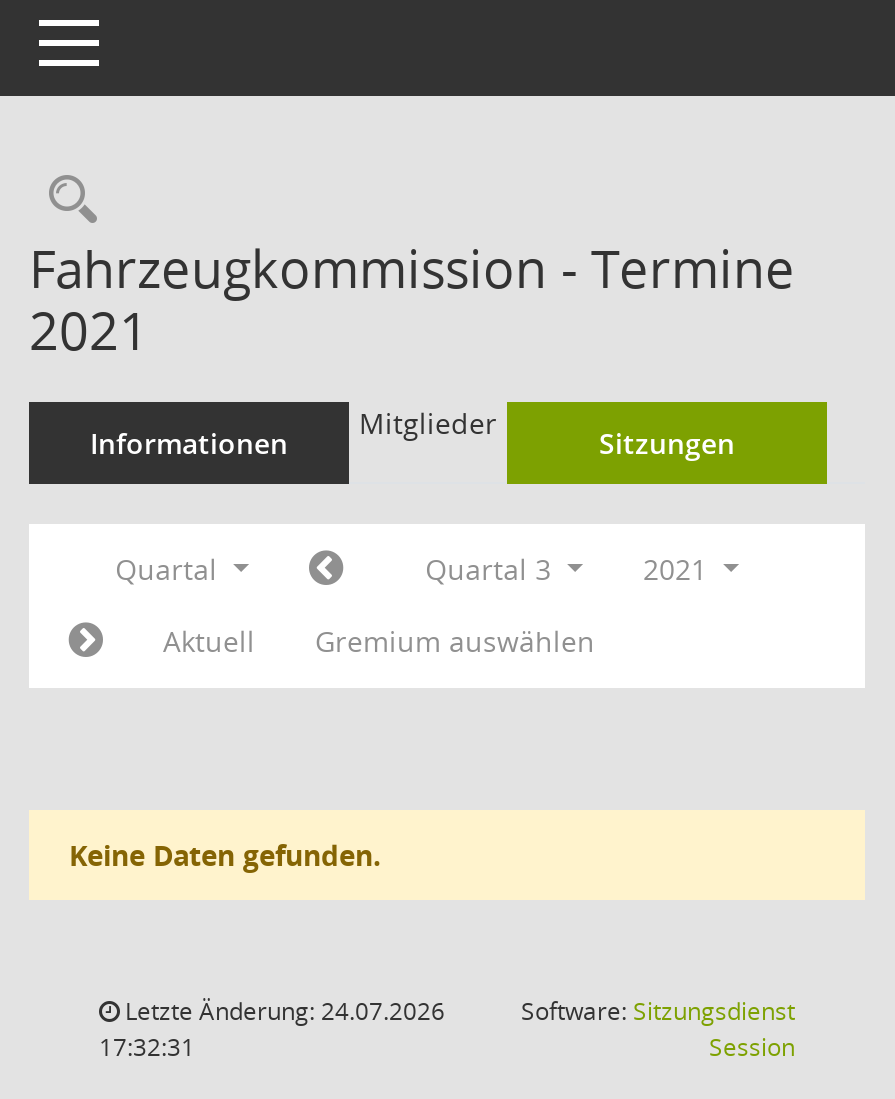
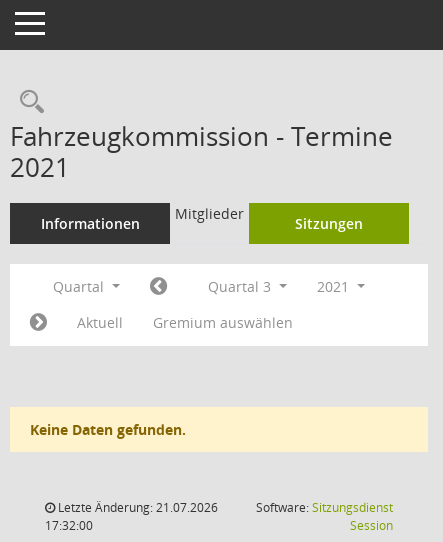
- Letzte Änderung: 24.07.2026
+ Letzte Änderung: 21.07.2026

- 17:32:31
+ 17:32:00
